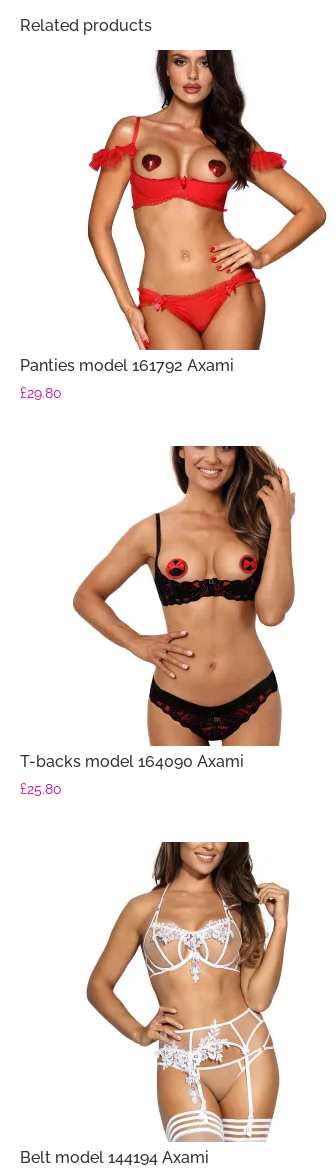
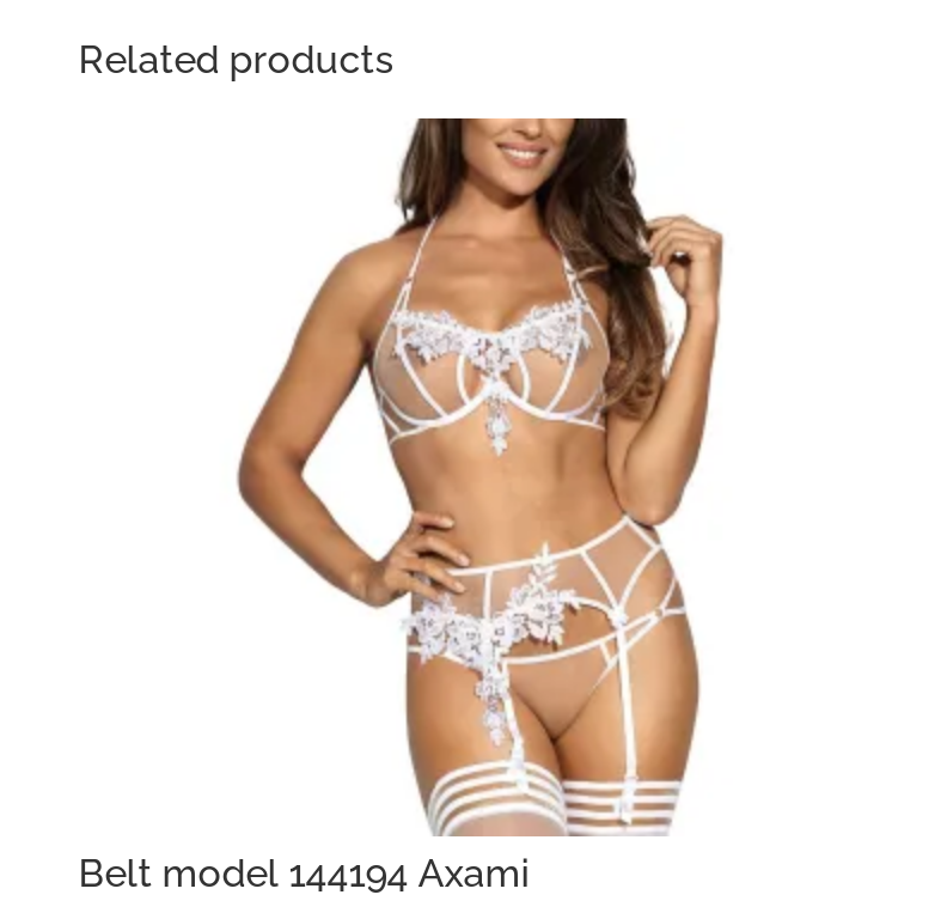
- [image]
- Panties model 161792 Axami
- £29.80

- [image]
- T-backs model 164090 Axami
- £25.80
